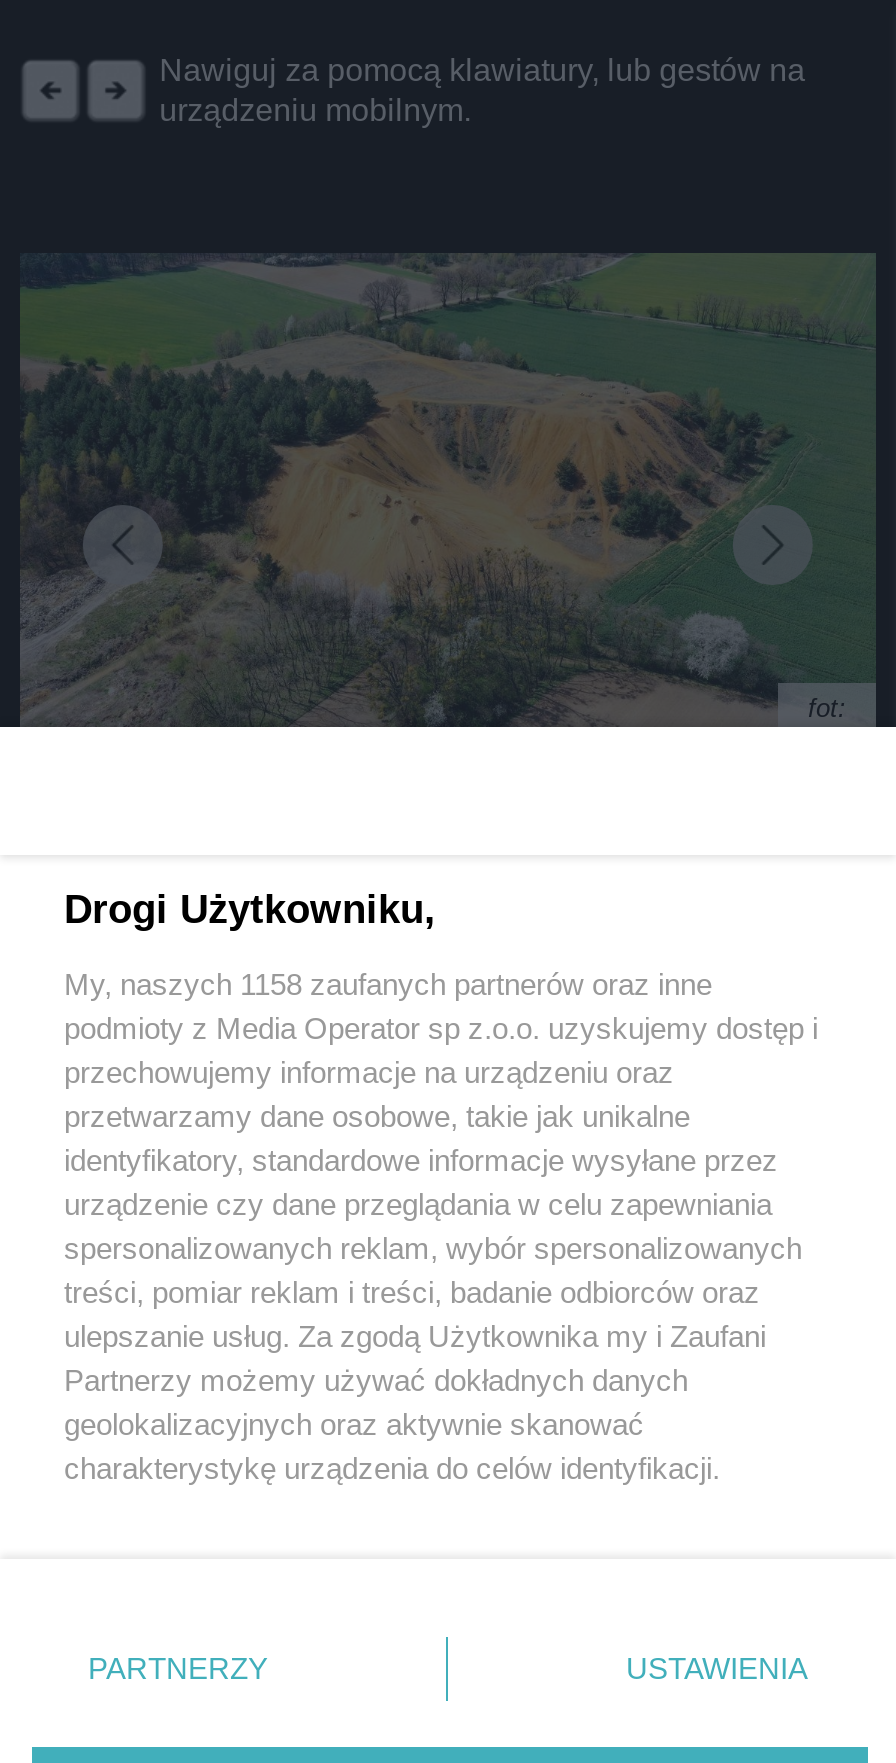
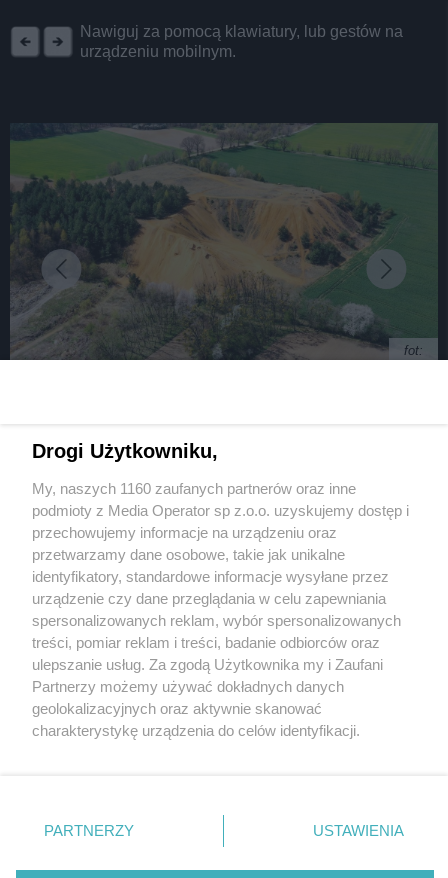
- My, naszych 1158 zaufanych partnerów oraz inne
+ My, naszych 1160 zaufanych partnerów oraz inne
